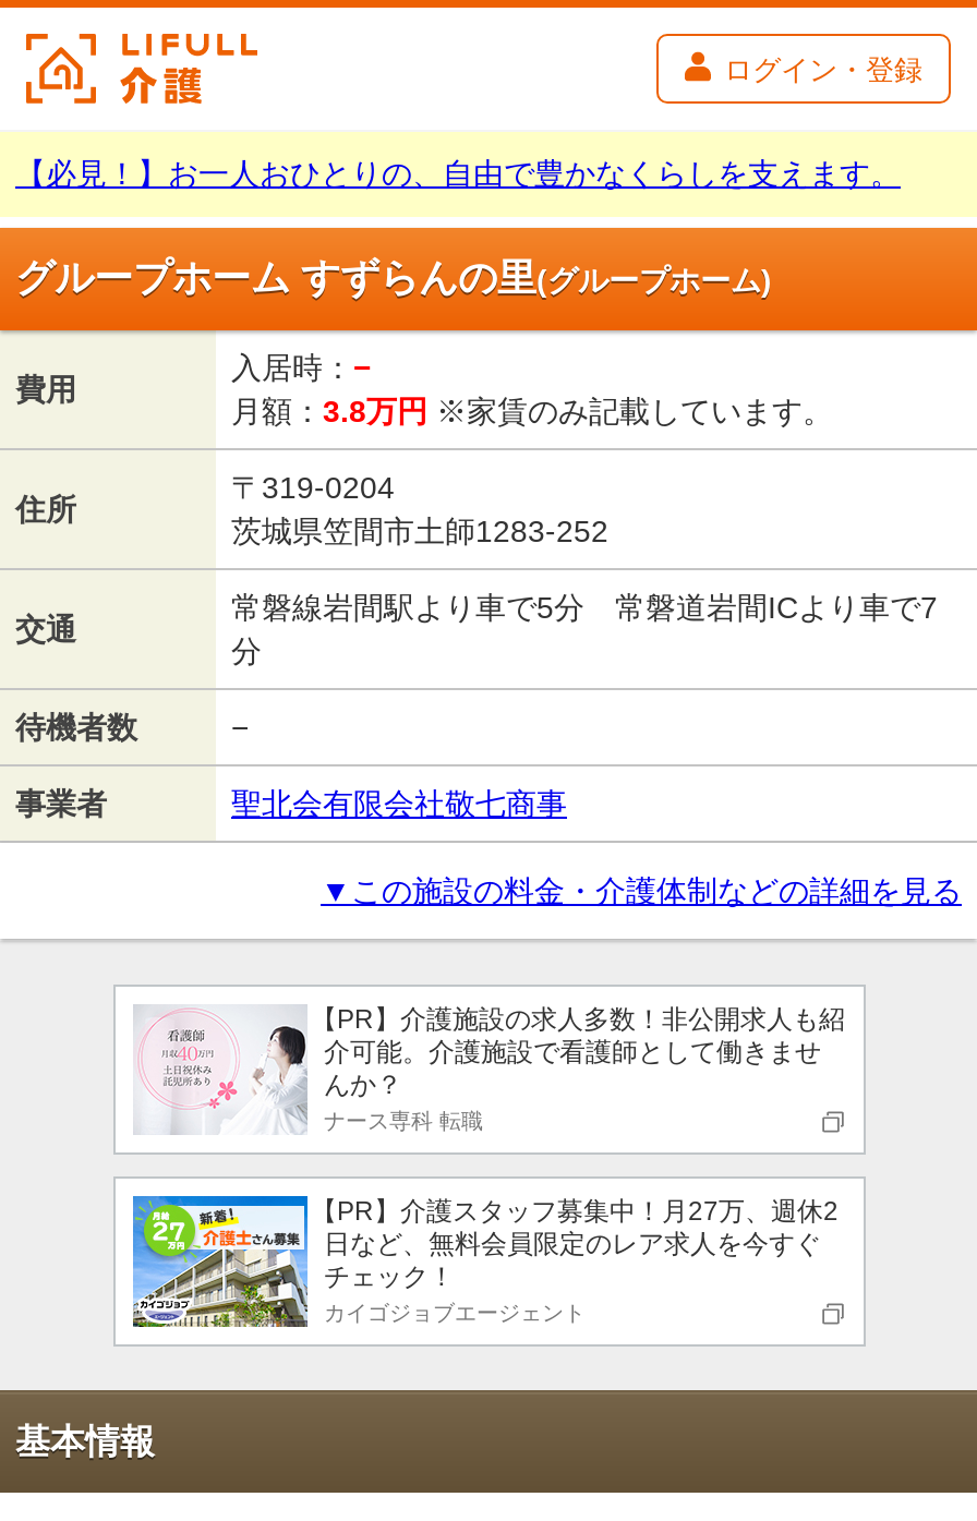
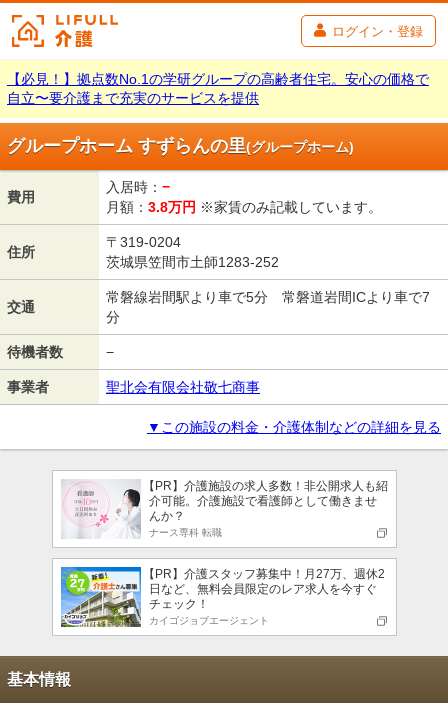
- 【必見！】お一人おひとりの、自由で豊かなくらしを支えます。
+ 【必見！】拠点数No.1の学研グループの高齢者住宅。安心の価格で
+ 自立〜要介護まで充実のサービスを提供
